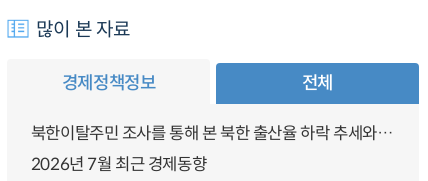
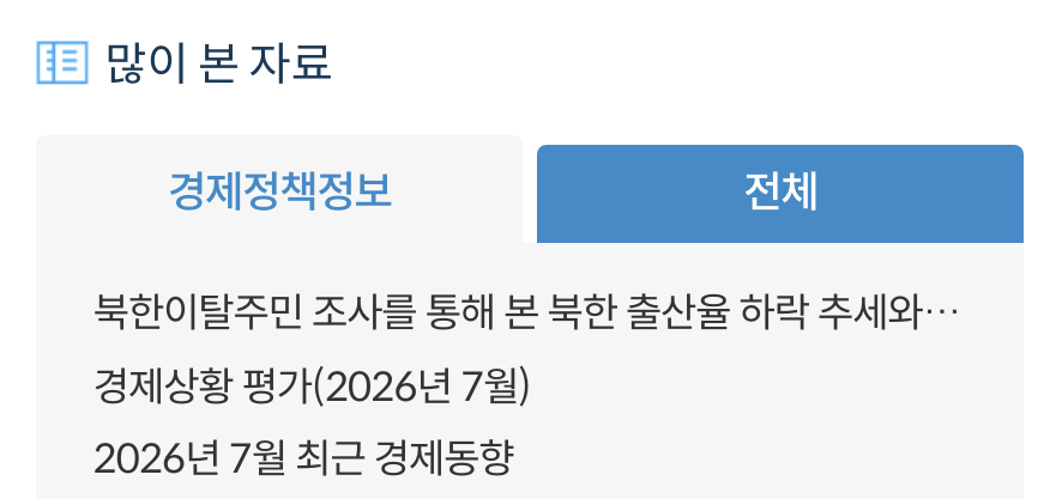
+ 경제상황 평가(2026년 7월)
